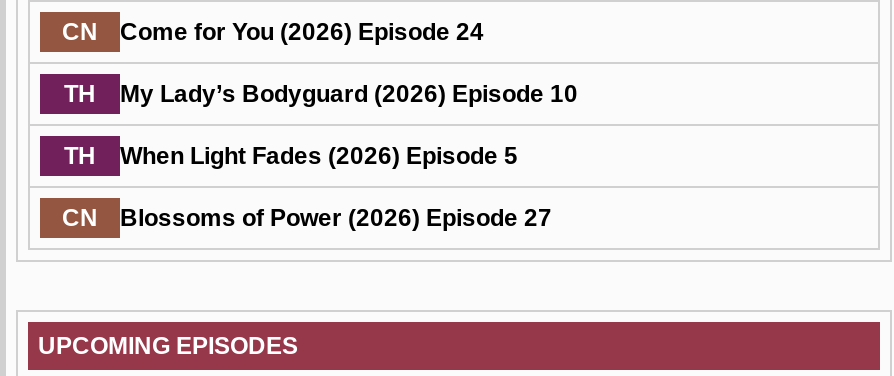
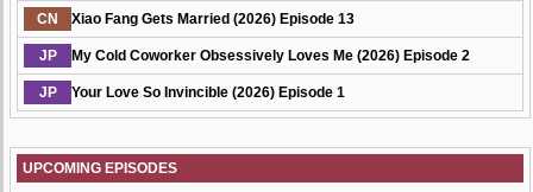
- Come for You (2026) Episode 24
- TH
- My Lady’s Bodyguard (2026) Episode 10
- TH
- When Light Fades (2026) Episode 5
- CN
- Blossoms of Power (2026) Episode 27
+ Xiao Fang Gets Married (2026) Episode 13
+ JP
+ My Cold Coworker Obsessively Loves Me (2026) Episode 2
+ JP
+ Your Love So Invincible (2026) Episode 1
